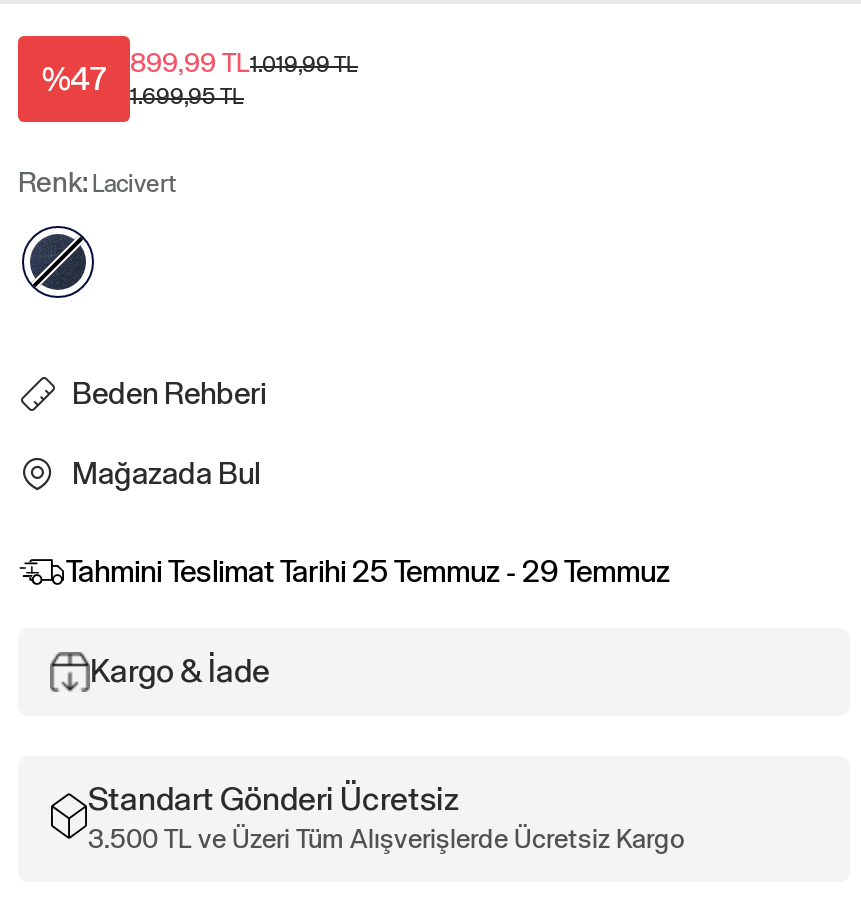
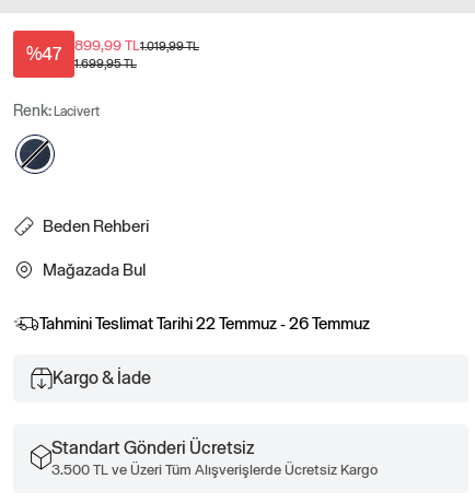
- Tahmini Teslimat Tarihi 25 Temmuz - 29 Temmuz
+ Tahmini Teslimat Tarihi 22 Temmuz - 26 Temmuz
